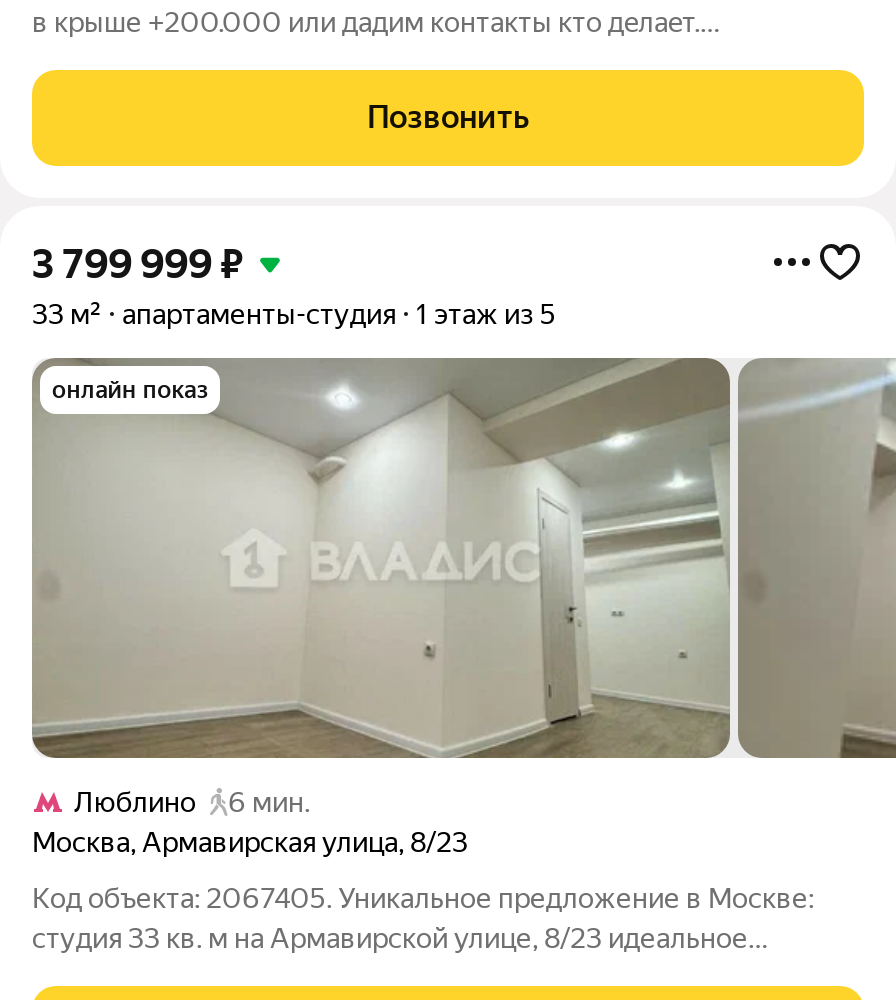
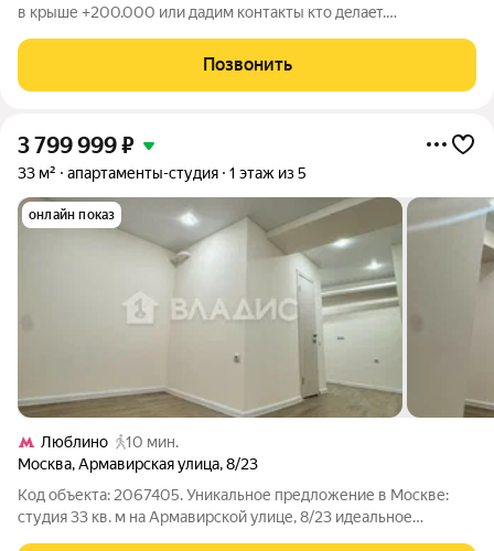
- Люблино 6 мин.
+ Люблино 10 мин.
